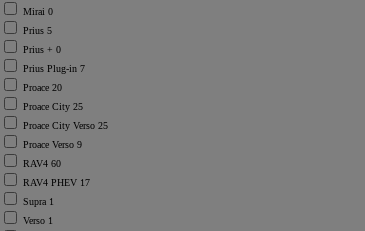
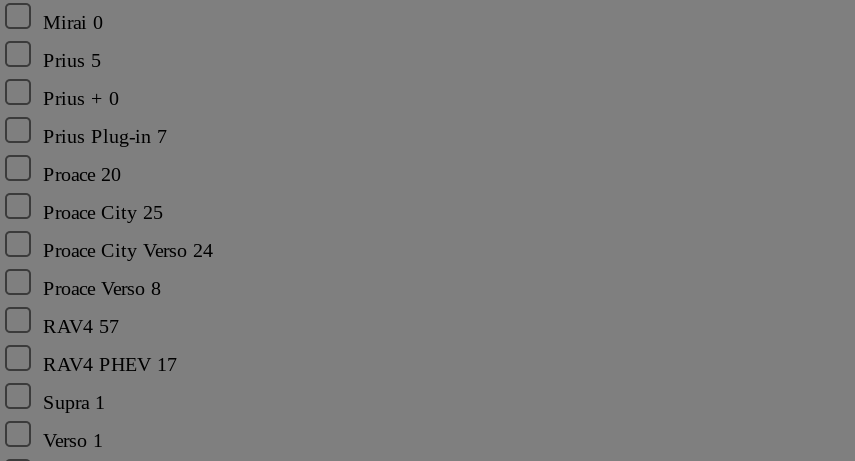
- Proace City Verso 25
+ Proace City Verso 24

- Proace Verso 9
+ Proace Verso 8

- RAV4 60
+ RAV4 57
